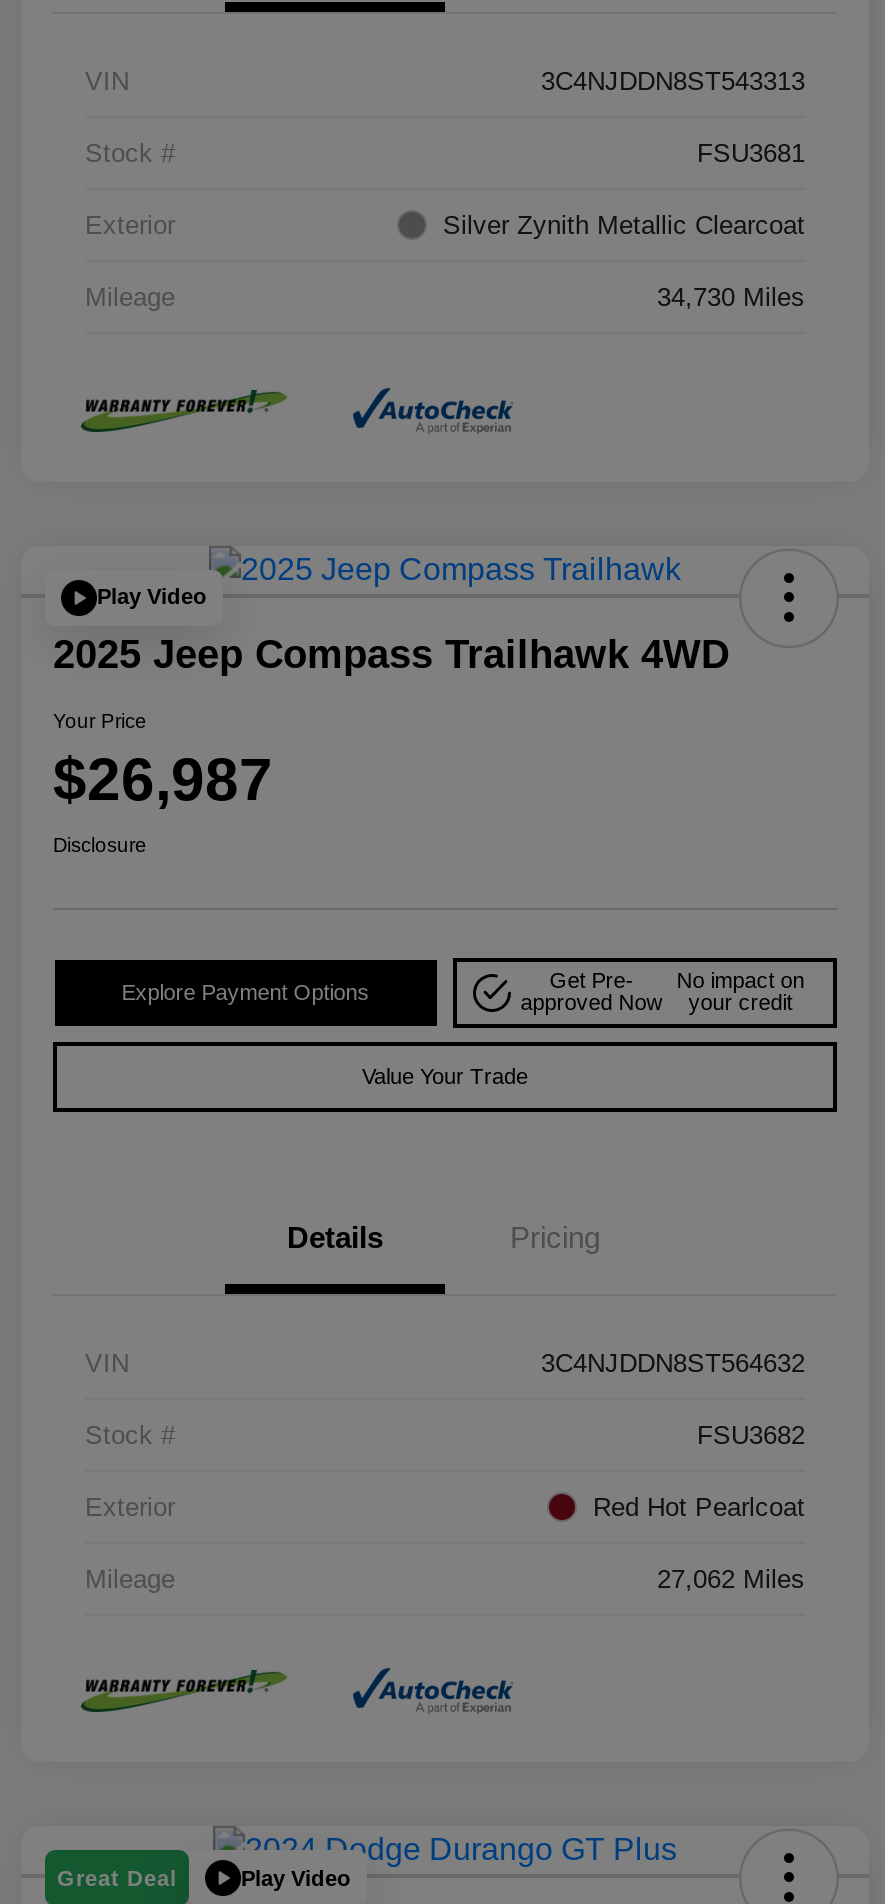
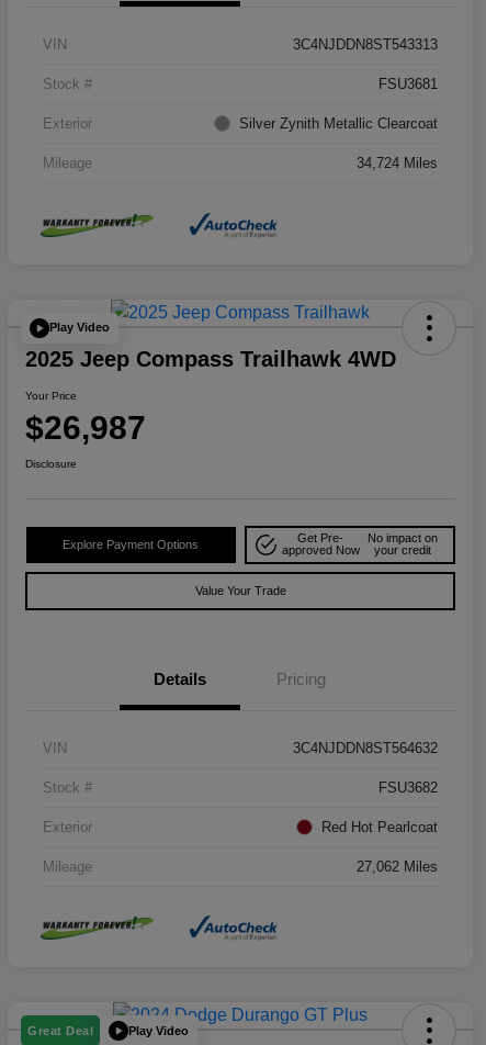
- 34,730 Miles
+ 34,724 Miles
